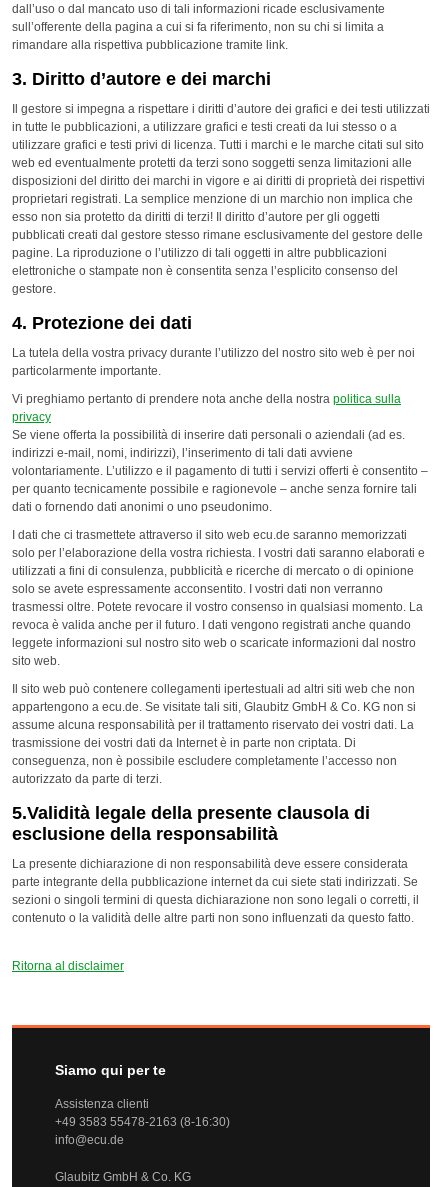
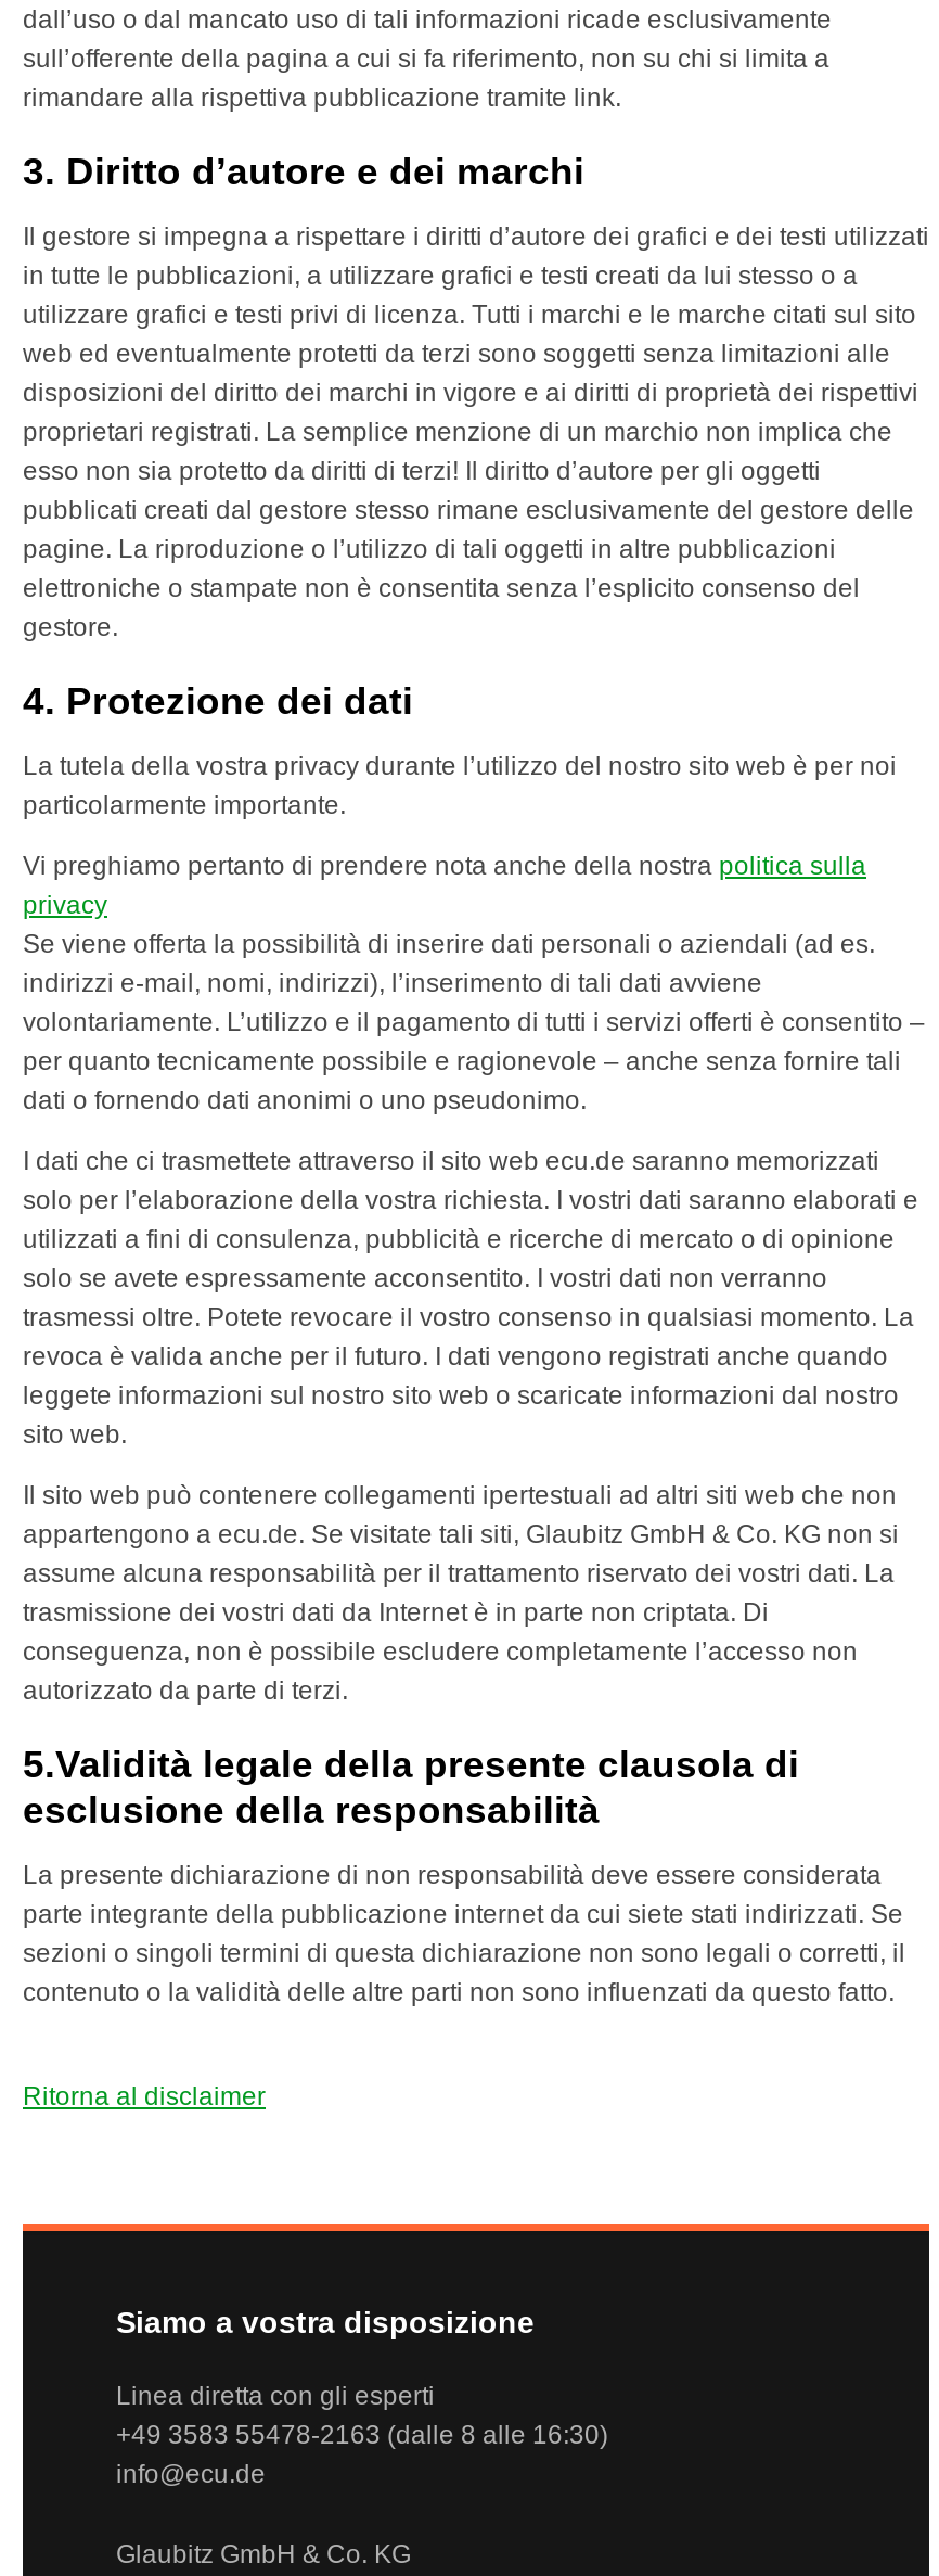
- Siamo qui per te
+ Siamo a vostra disposizione

- Assistenza clienti
- +49 3583 55478-2163 (8-16:30)
+ Linea diretta con gli esperti
+ +49 3583 55478-2163 (dalle 8 alle 16:30)
